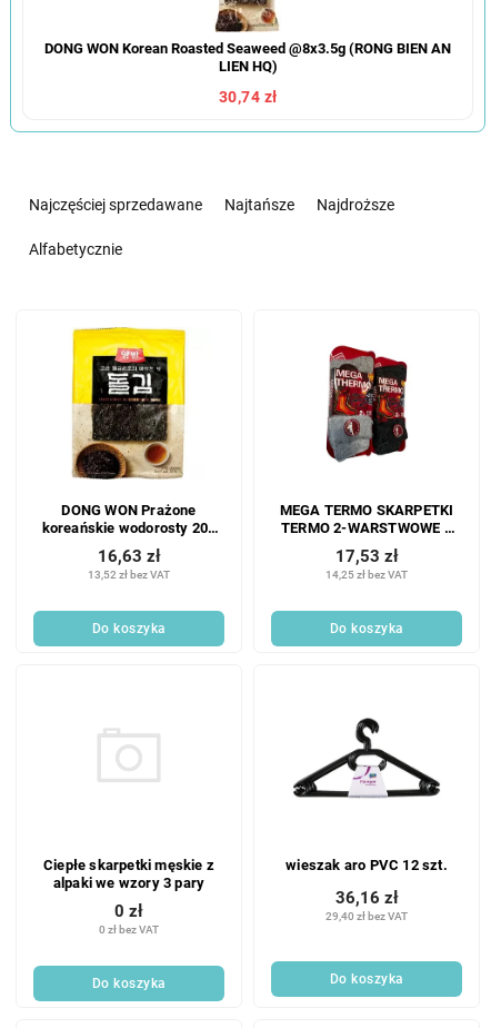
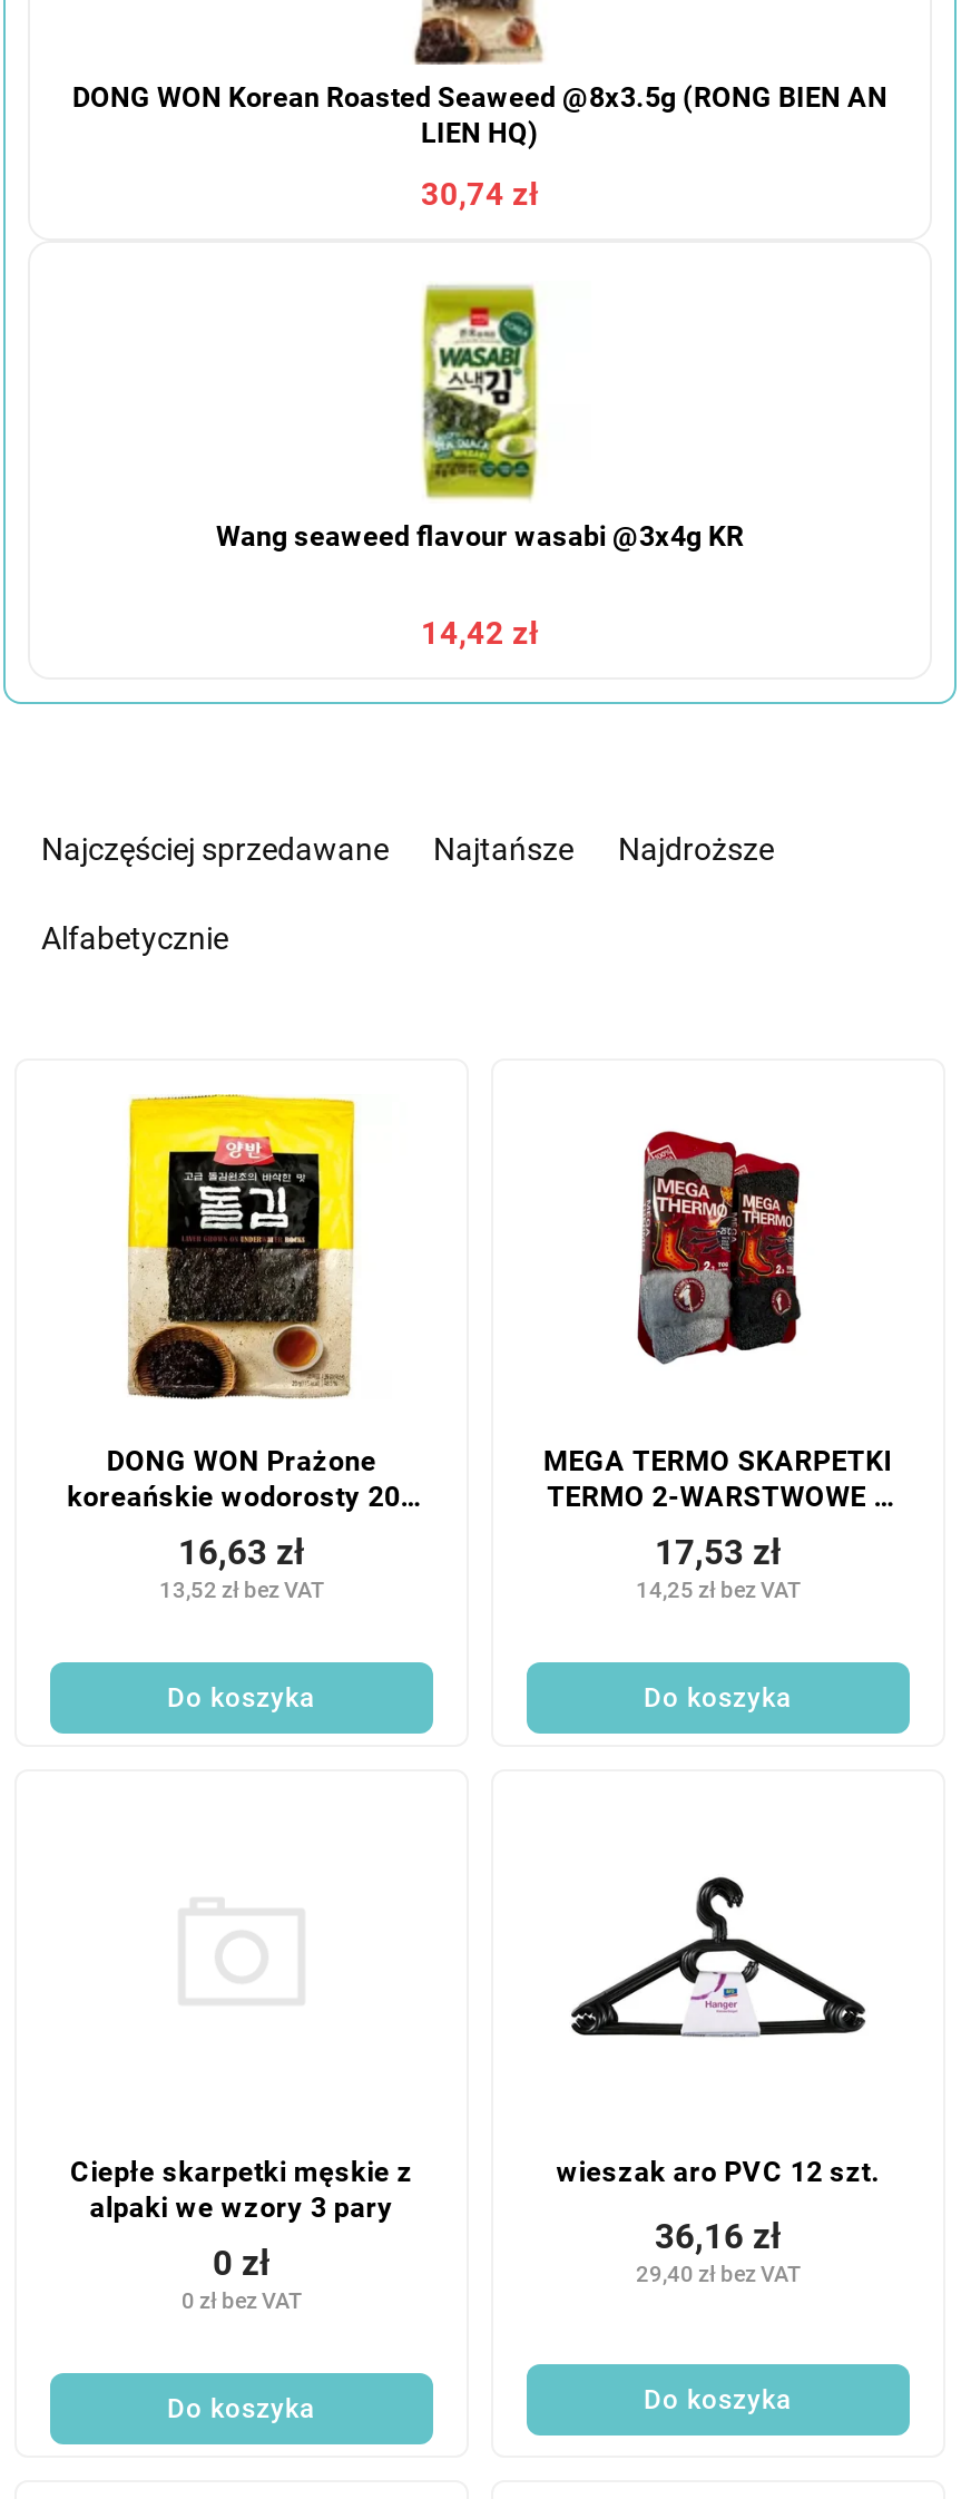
+ [image]
+ Wang seaweed flavour wasabi @3x4g KR
+ 14,42 zł
